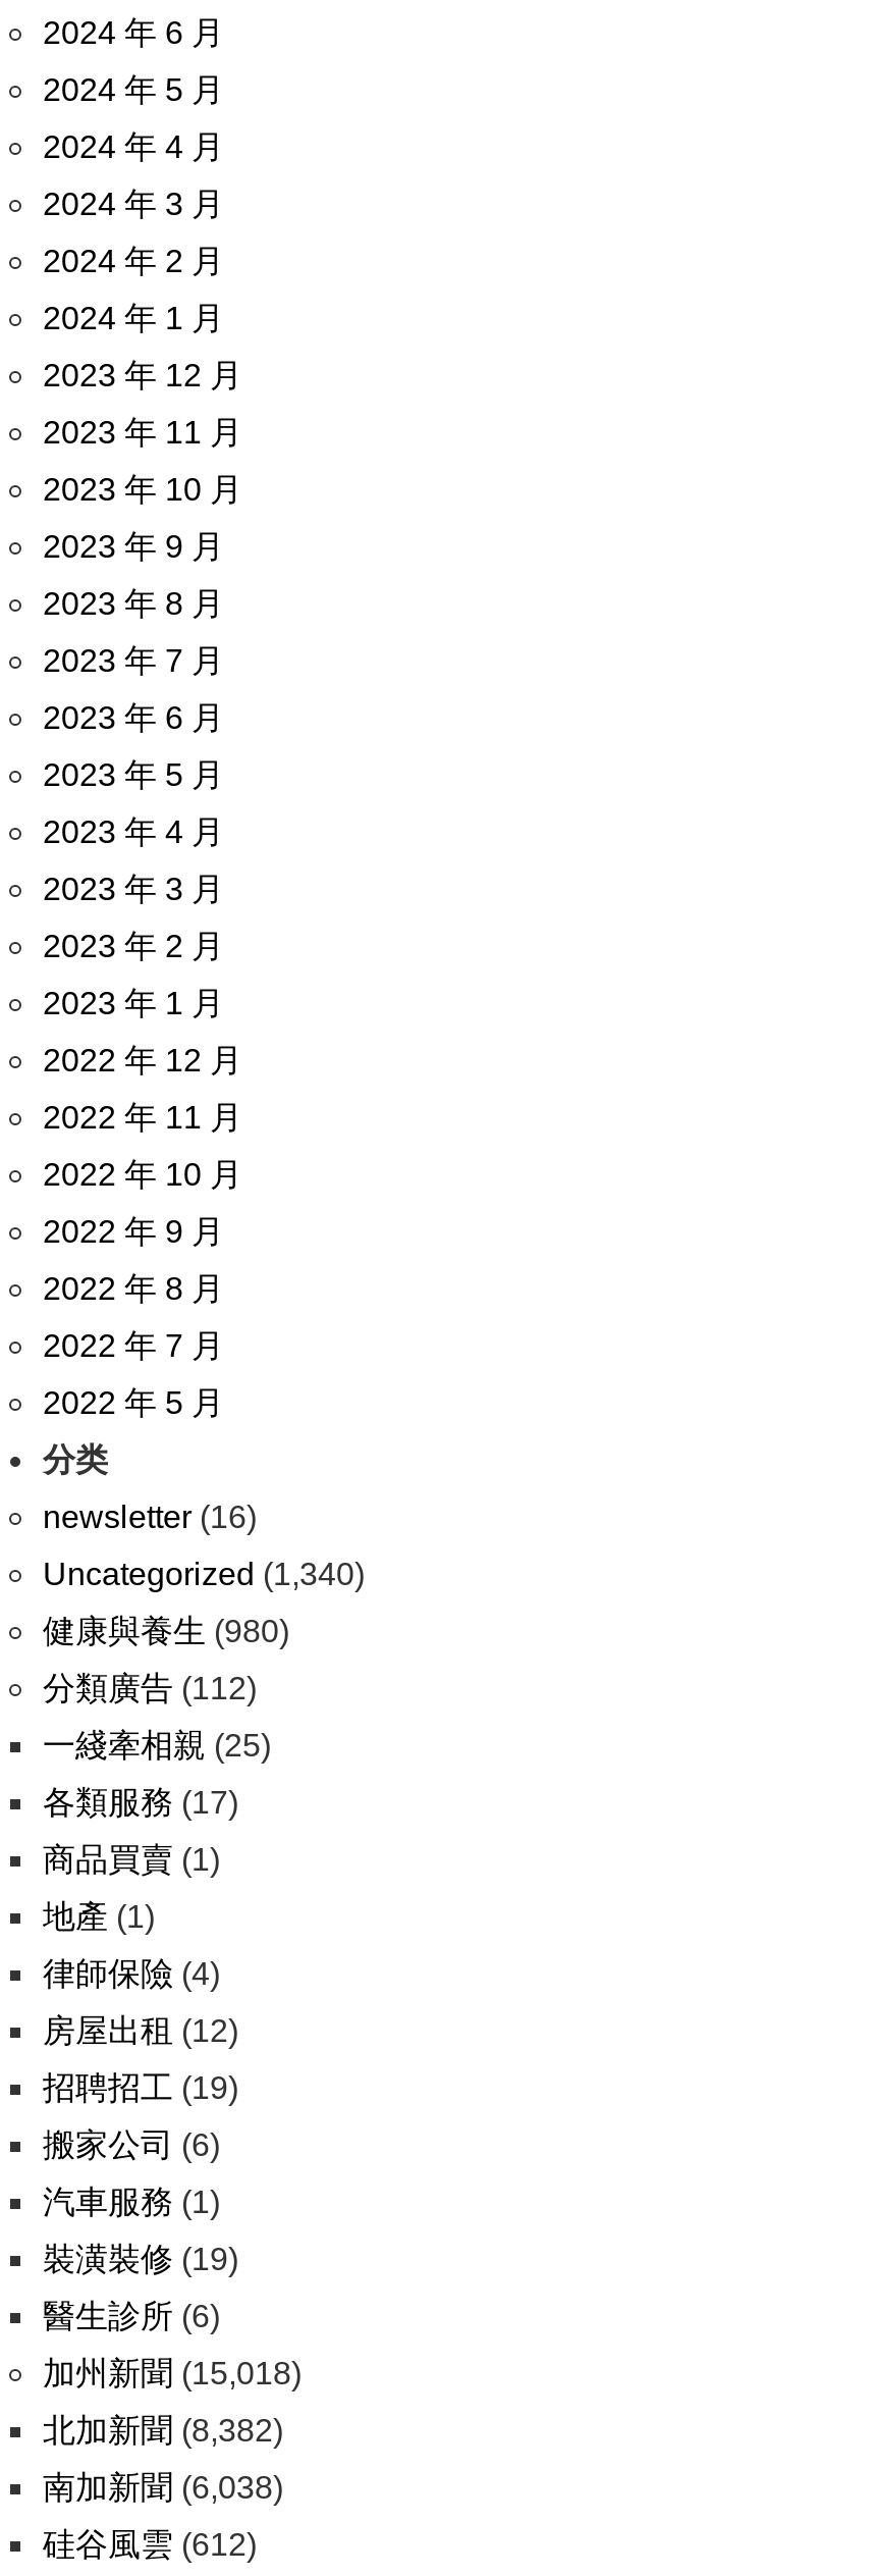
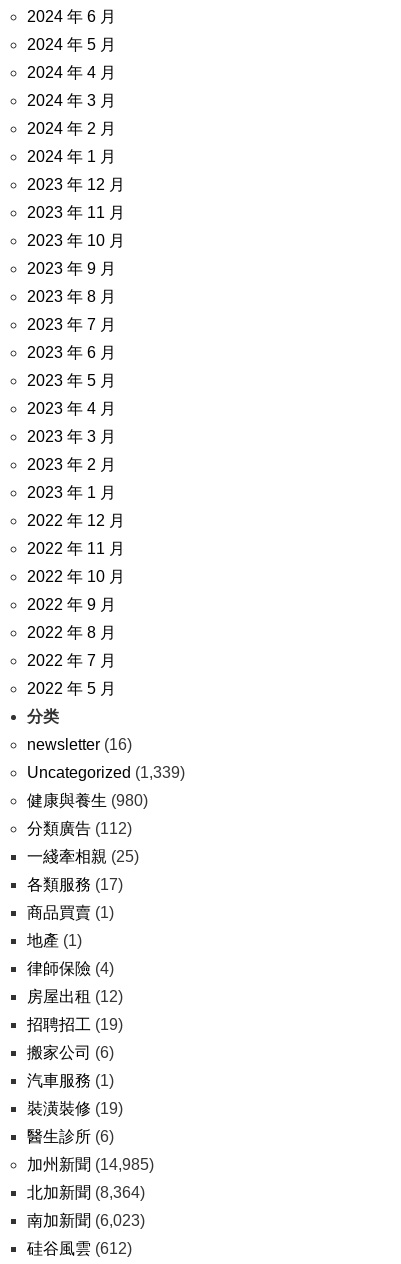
- Uncategorized (1,340)
+ Uncategorized (1,339)

- 加州新聞(15,018)
+ 加州新聞(14,985)

- 北加新聞(8,382)
+ 北加新聞(8,364)

- 南加新聞(6,038)
+ 南加新聞(6,023)
